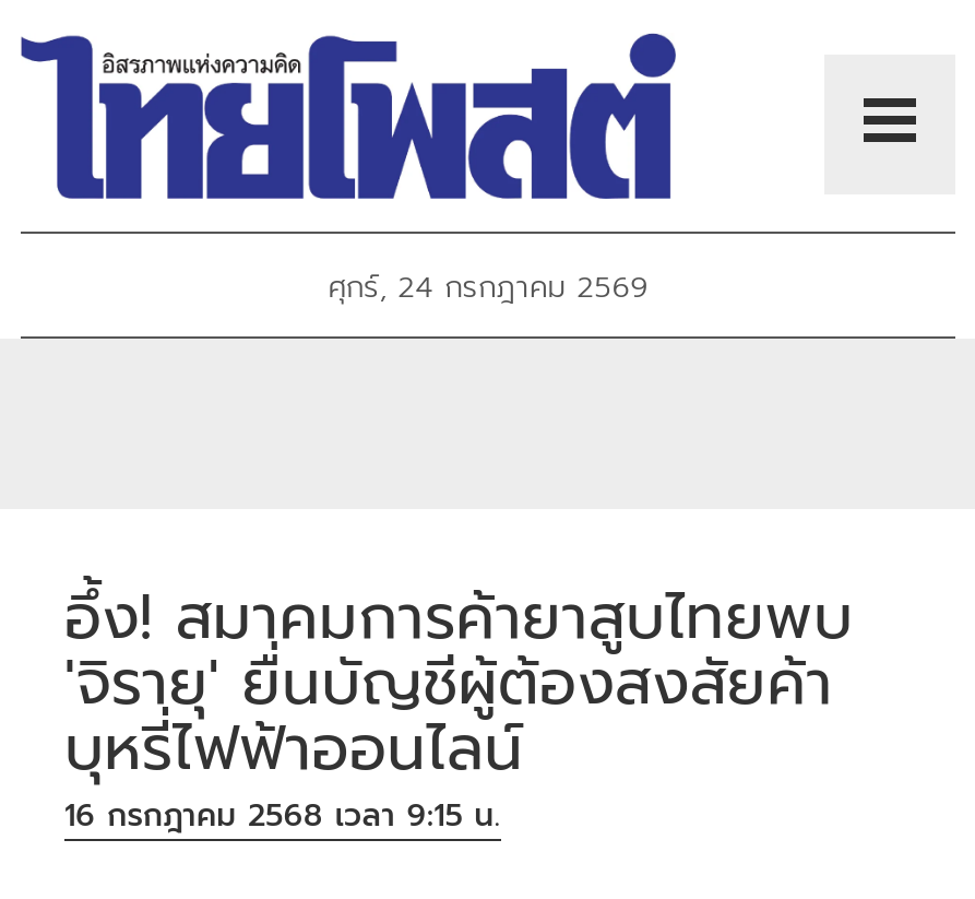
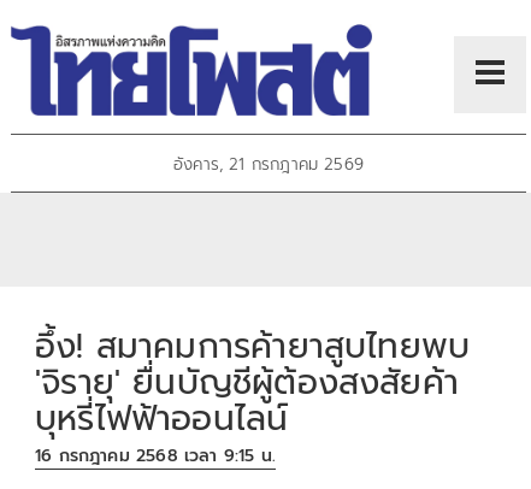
- ศุกร์, 24 กรกฎาคม 2569
+ อังคาร, 21 กรกฎาคม 2569
